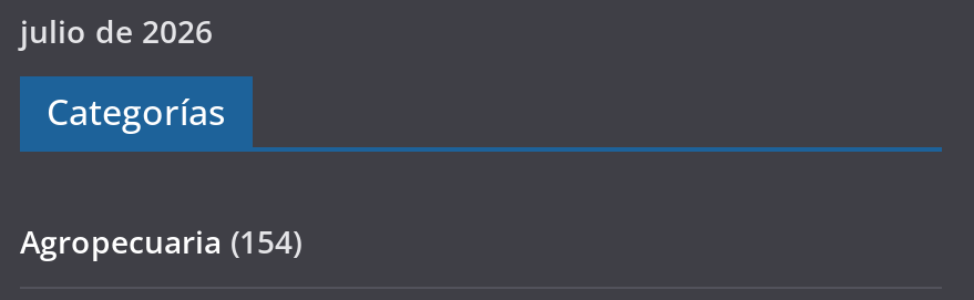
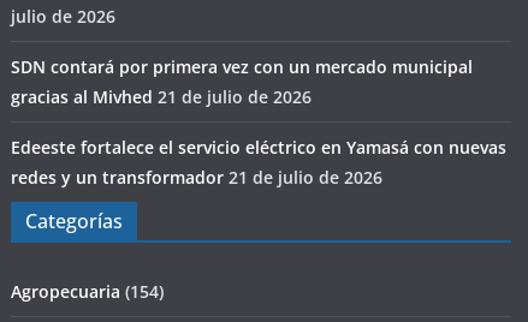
+ SDN contará por primera vez con un mercado municipal
+ gracias al Mivhed 21 de julio de 2026
+ Edeeste fortalece el servicio eléctrico en Yamasá con nuevas
+ redes y un transformador 21 de julio de 2026
